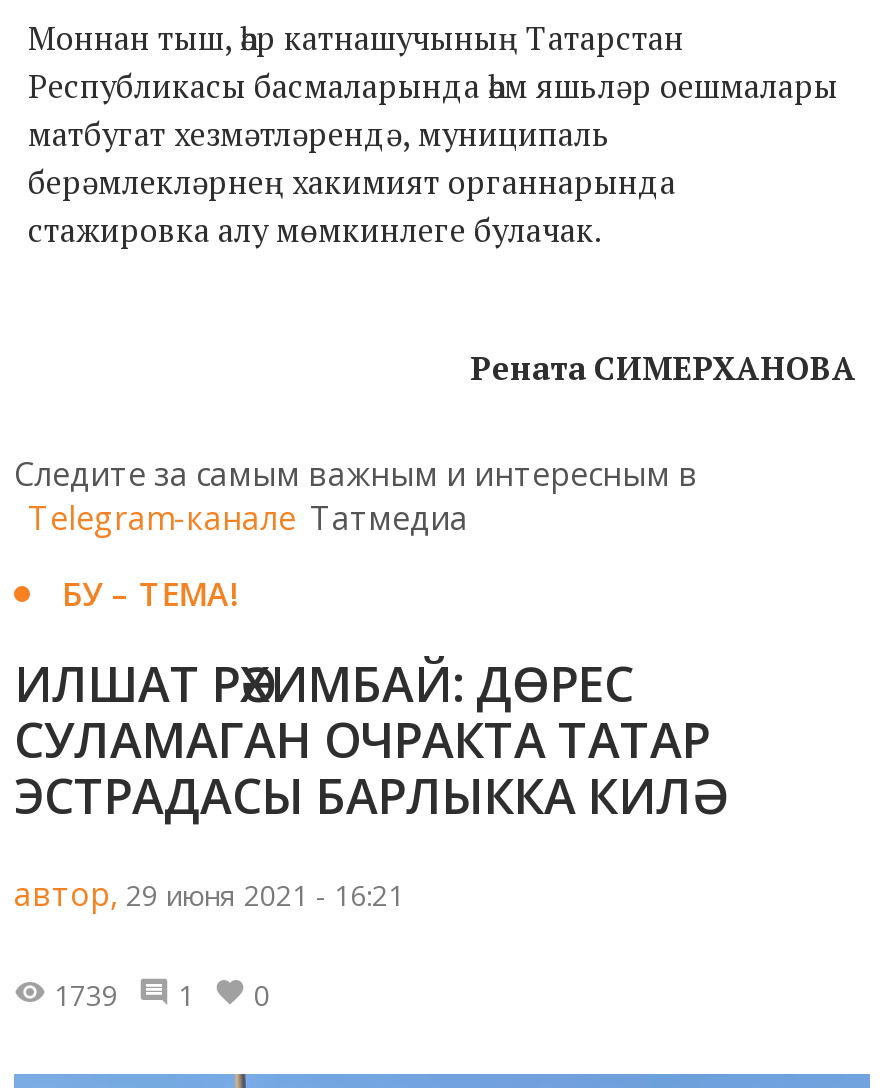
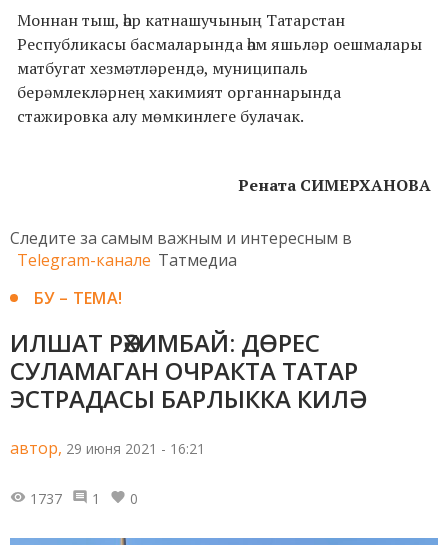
- 1739 1 0
+ 1737 1 0
